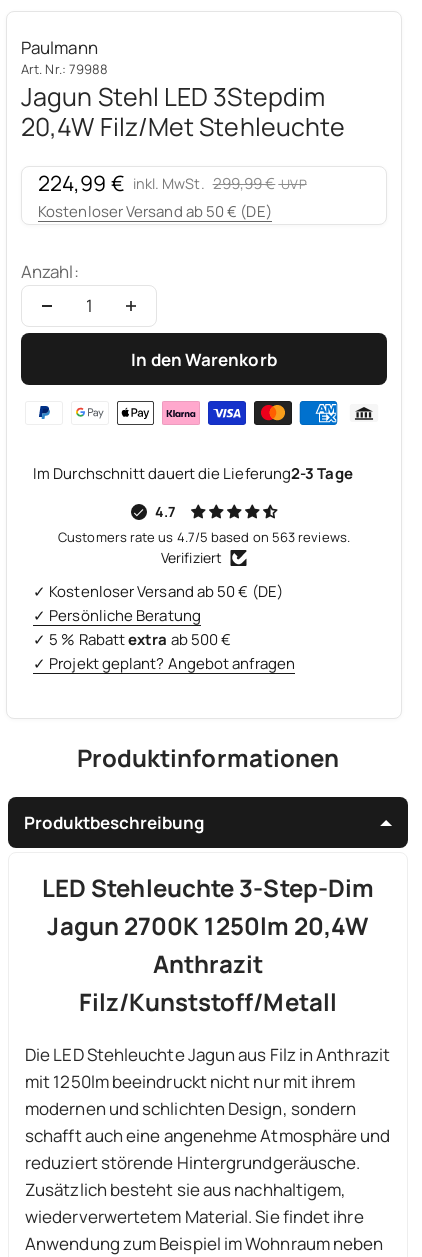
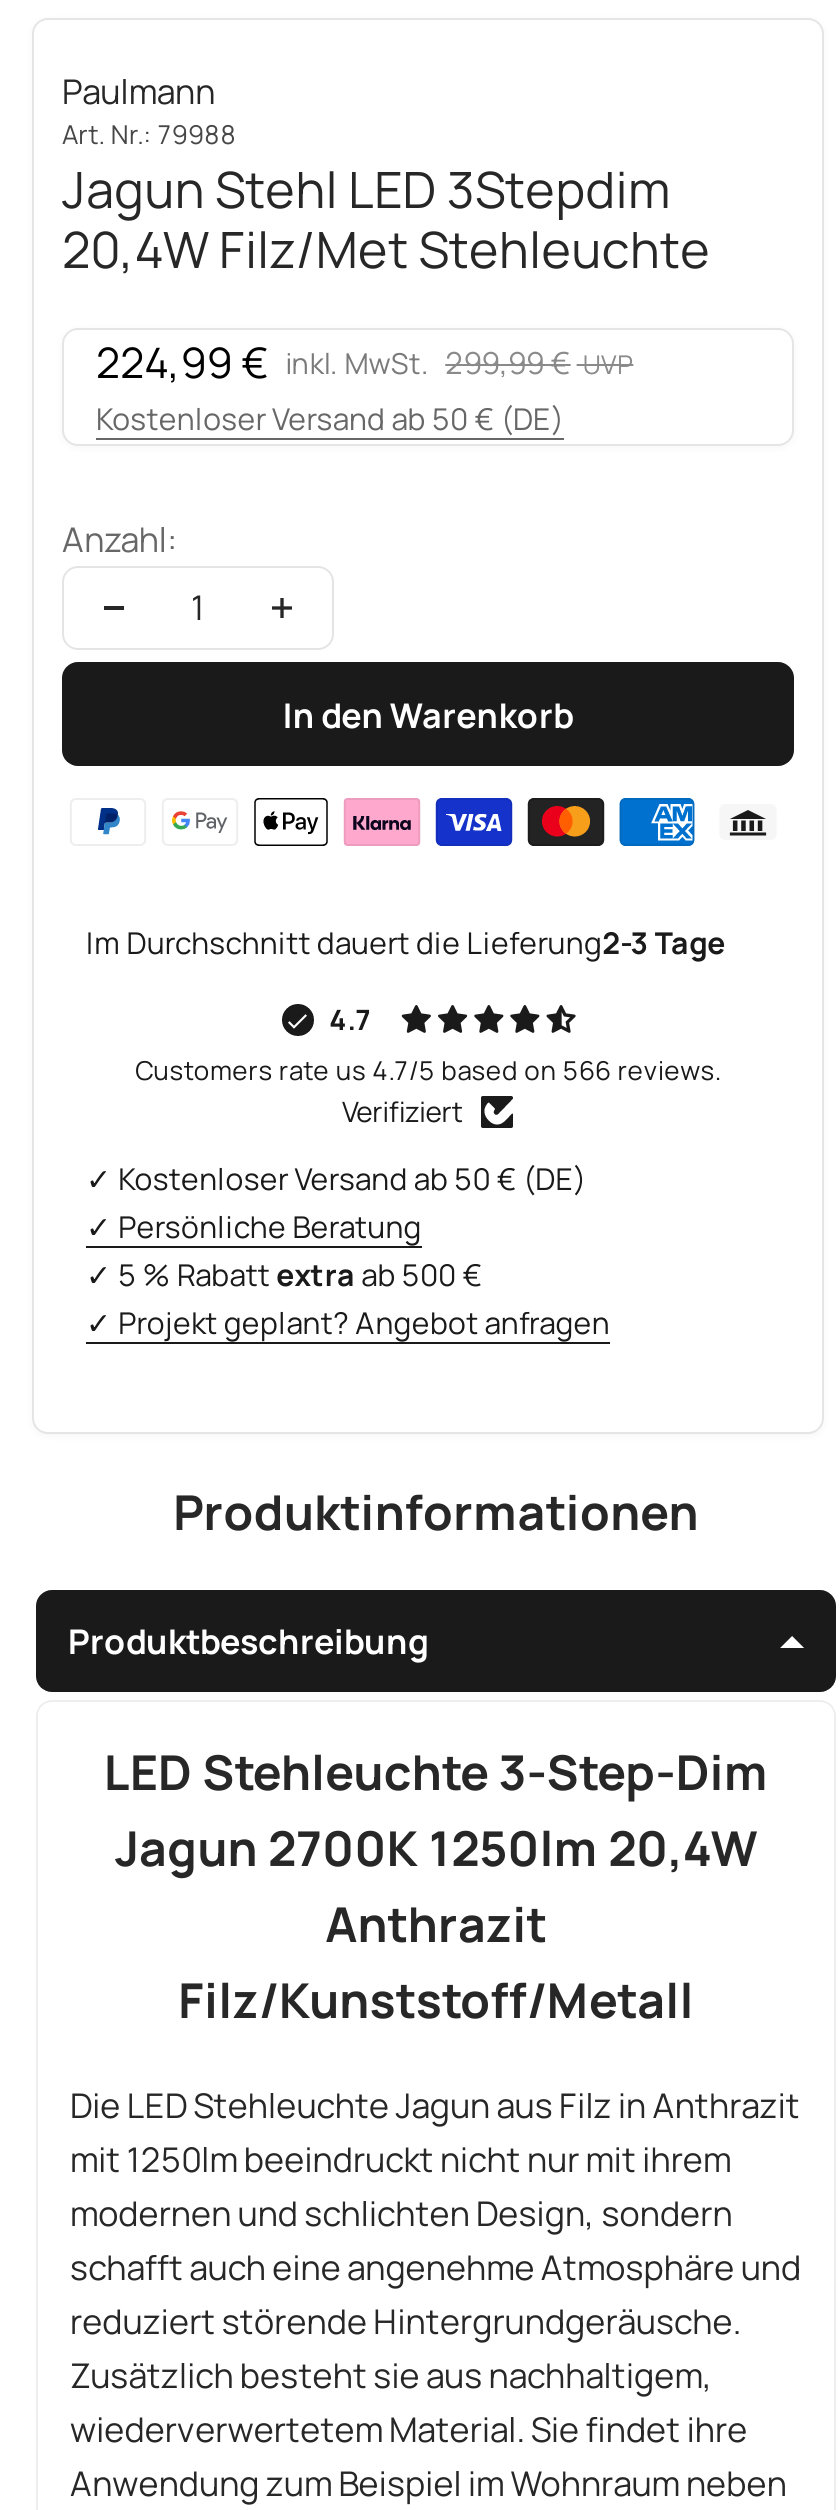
- Customers rate us 4.7/5 based on 563 reviews.
+ Customers rate us 4.7/5 based on 566 reviews.
